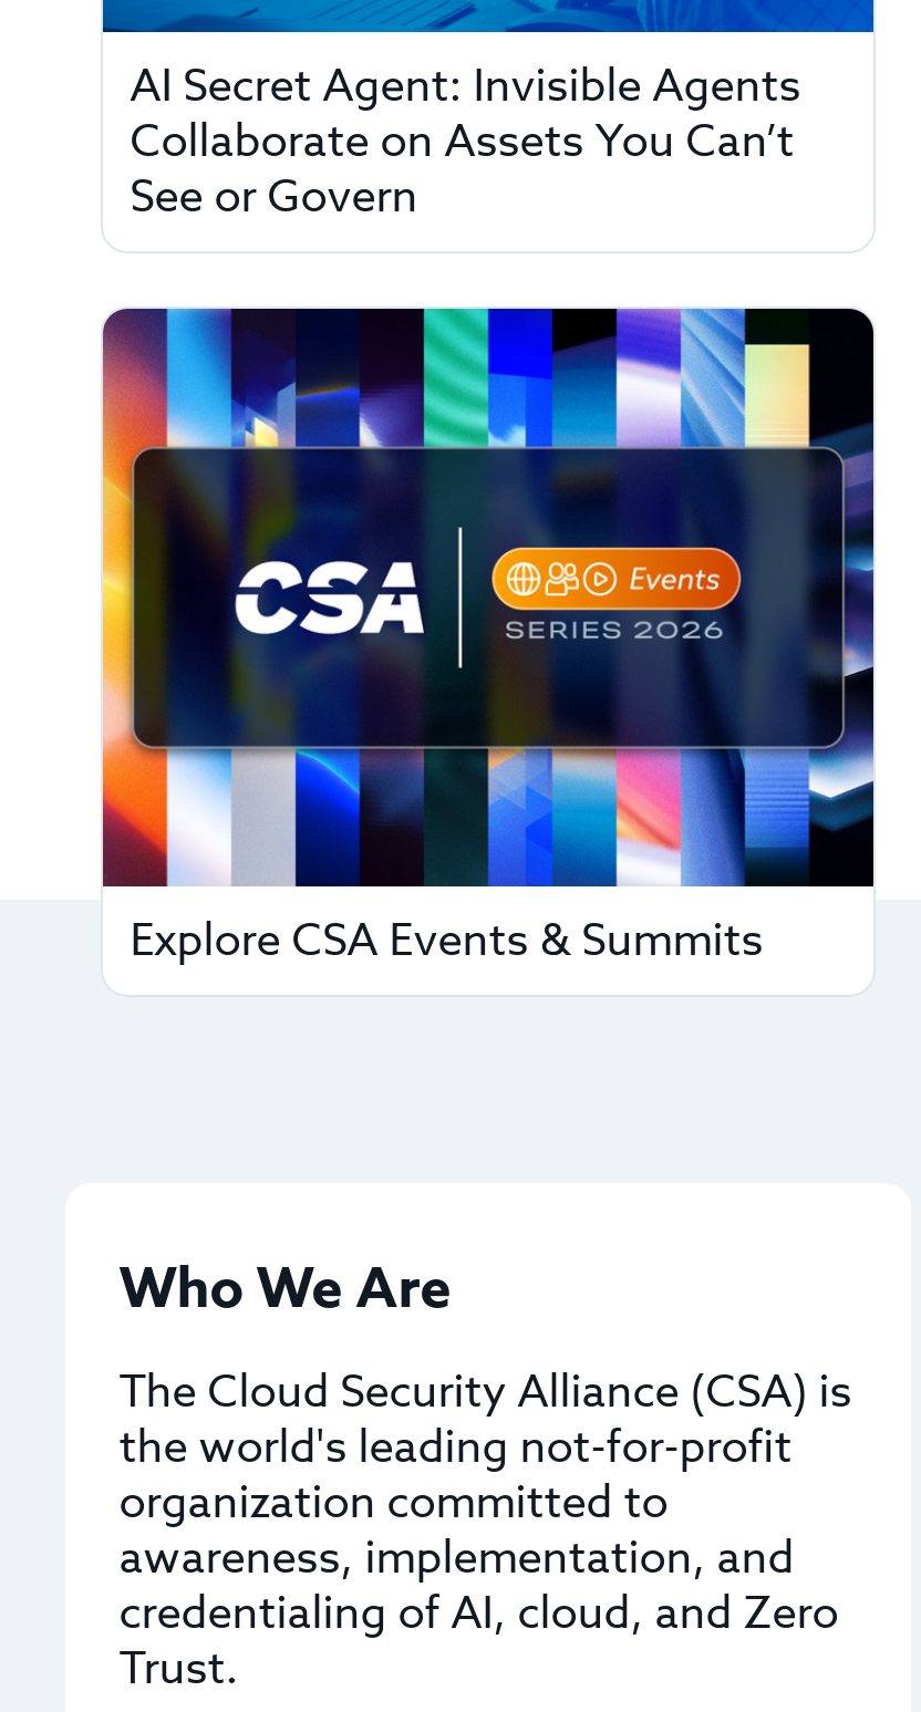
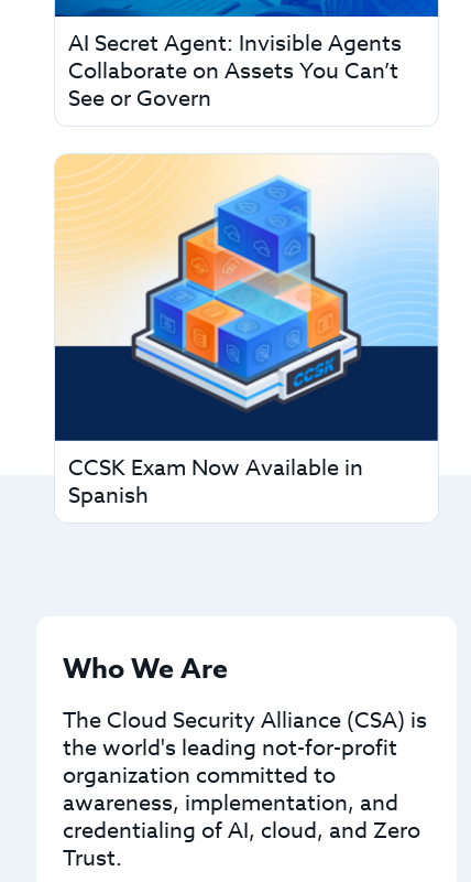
- [image]
- Explore CSA Events & Summits
+ [image]
+ CCSK Exam Now Available in
+ Spanish
